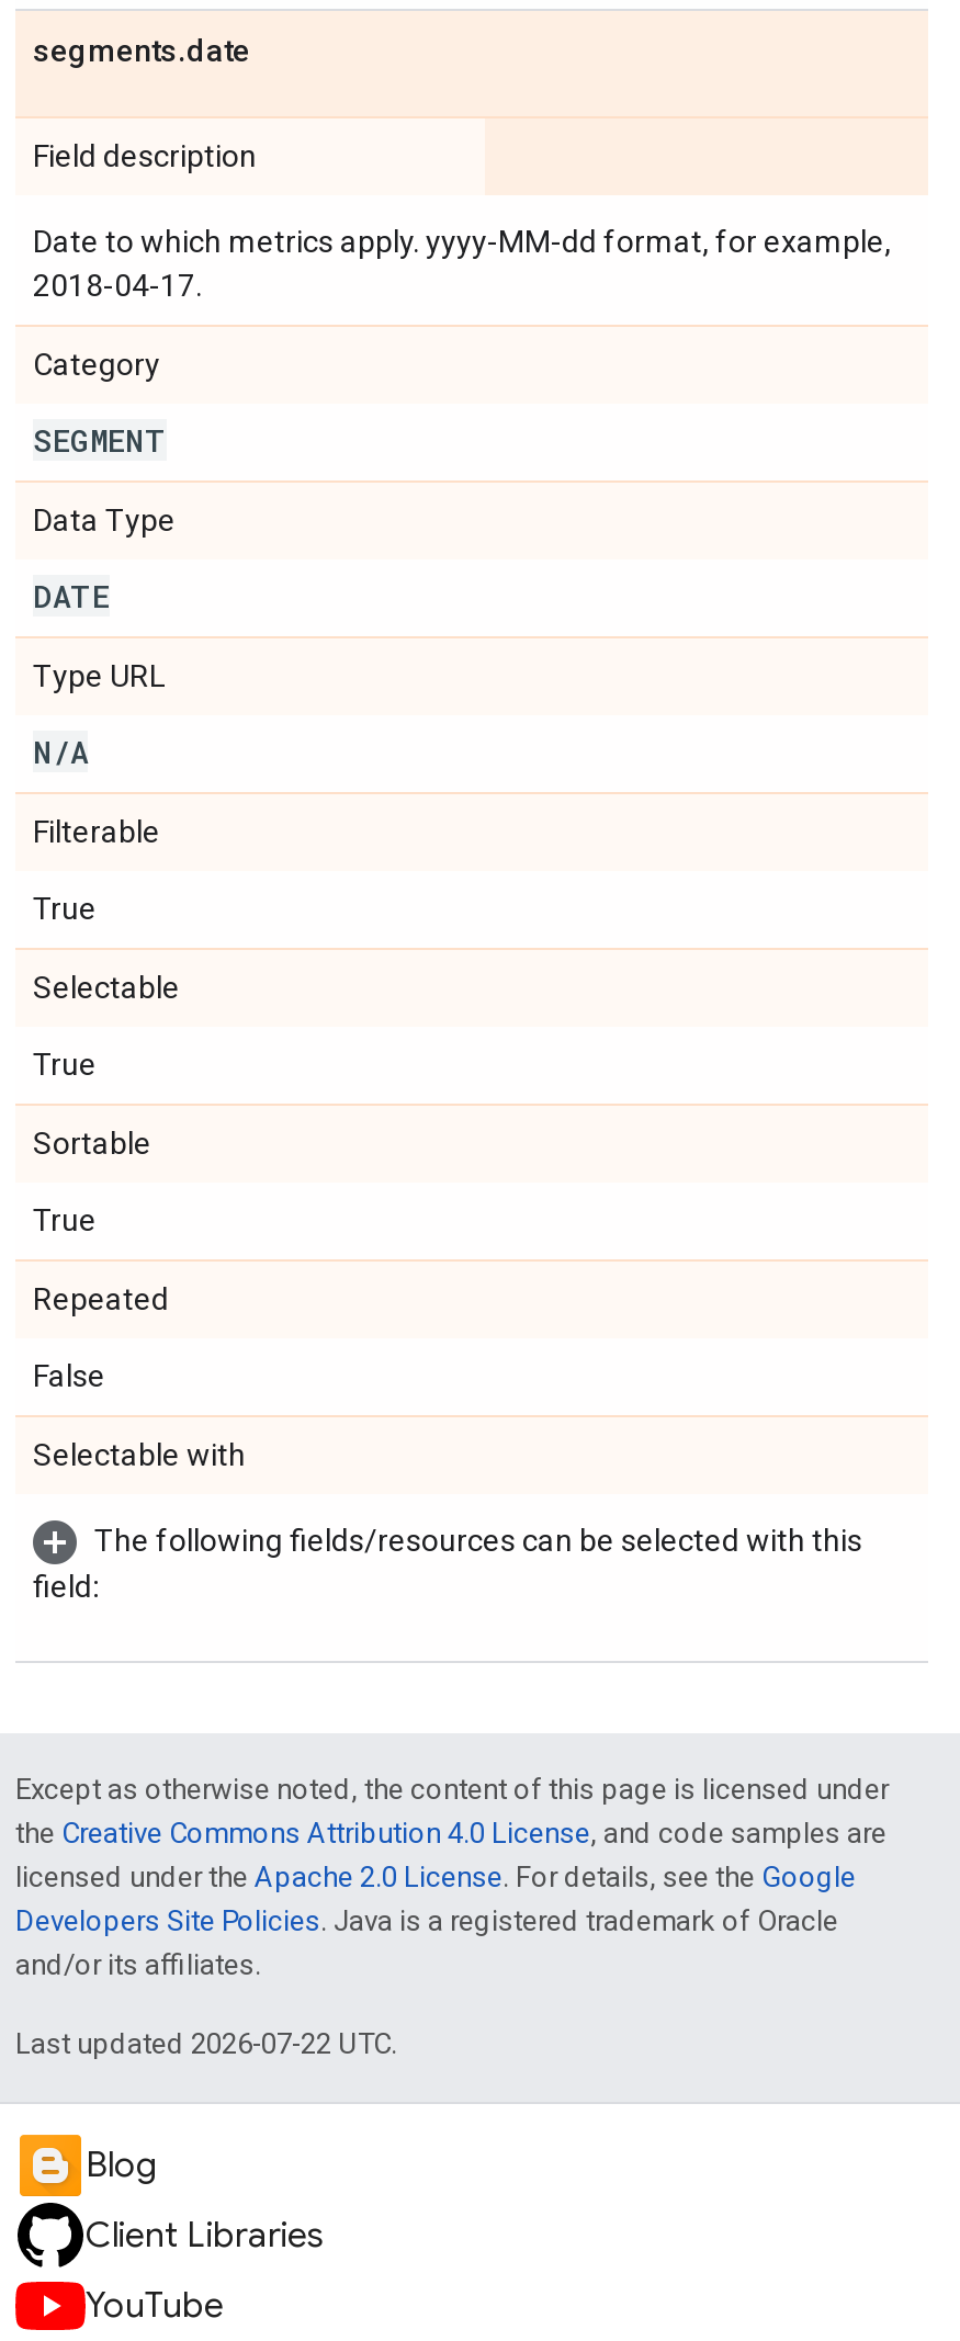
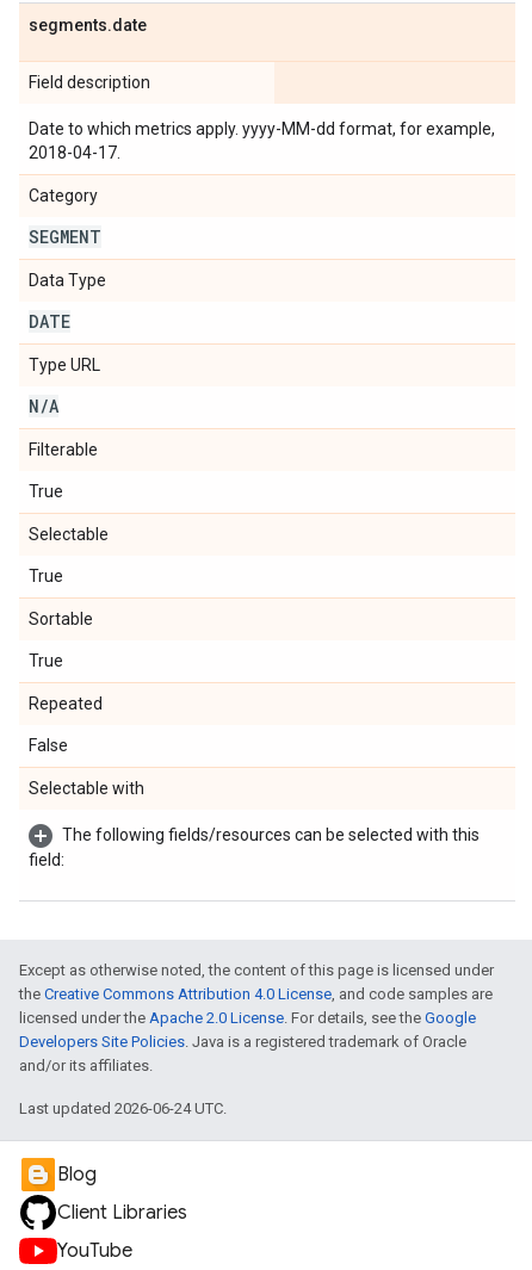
- Last updated 2026-07-22 UTC.
+ Last updated 2026-06-24 UTC.
